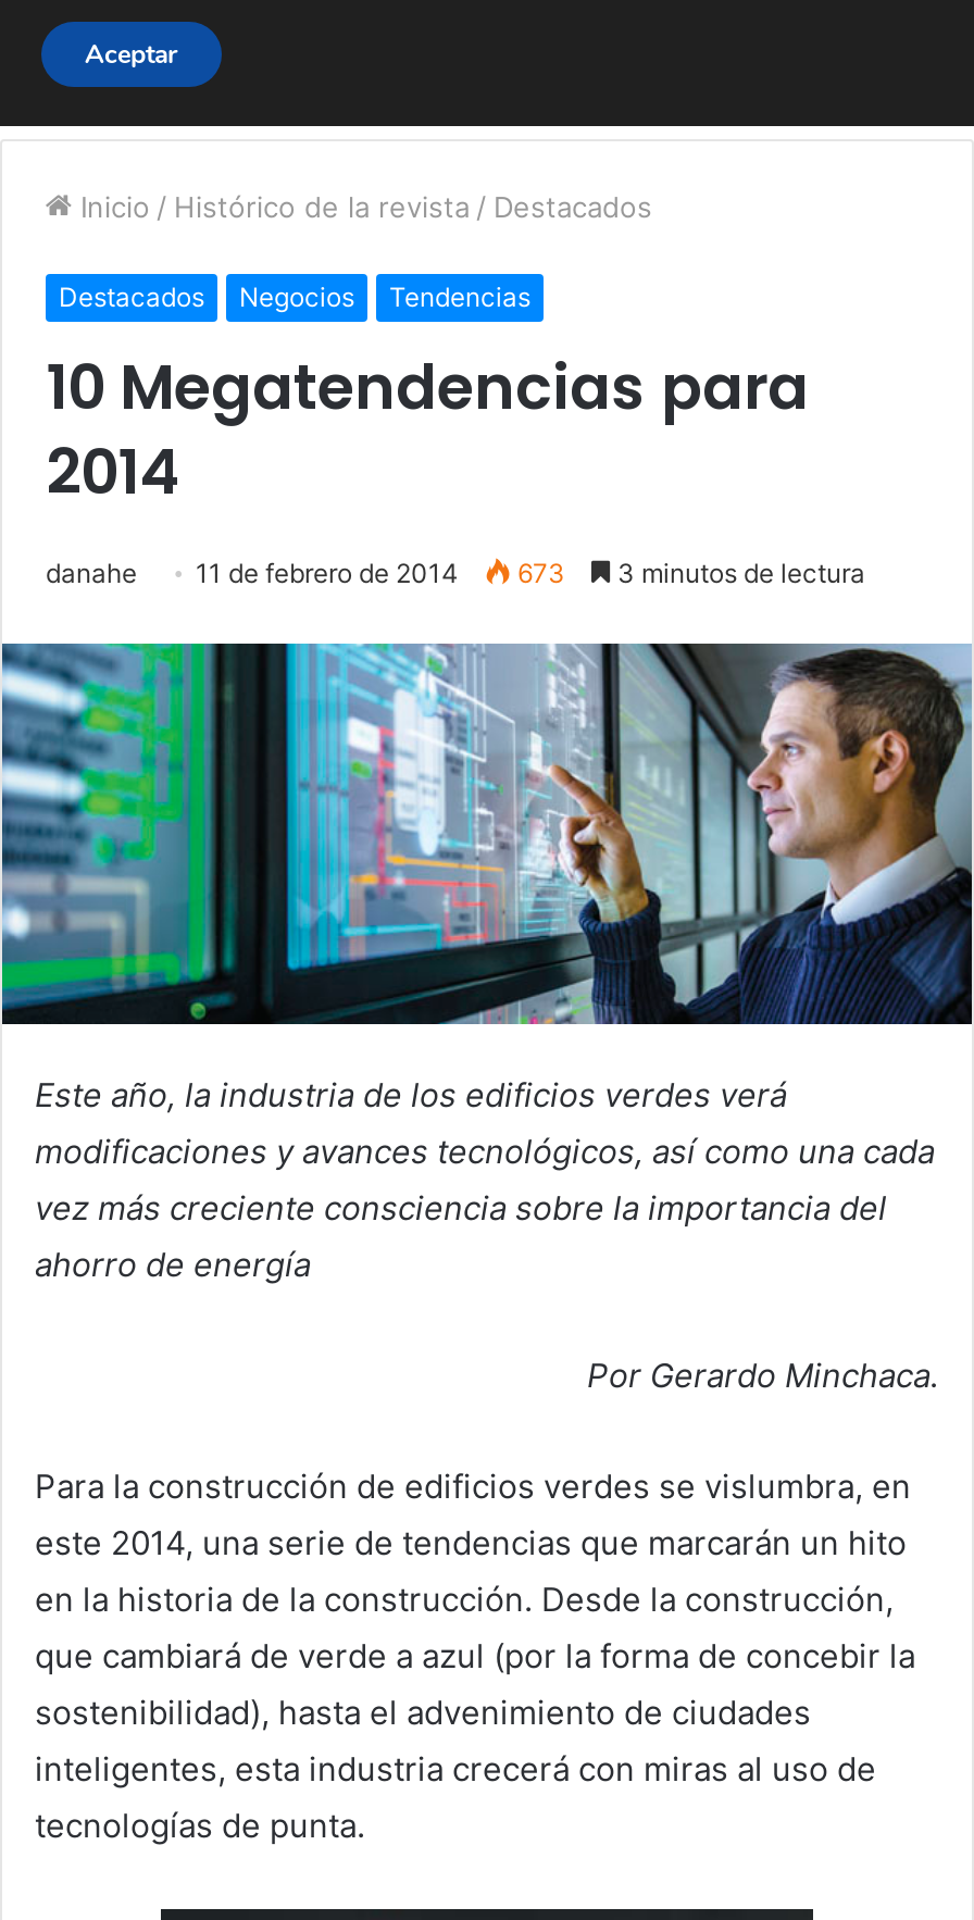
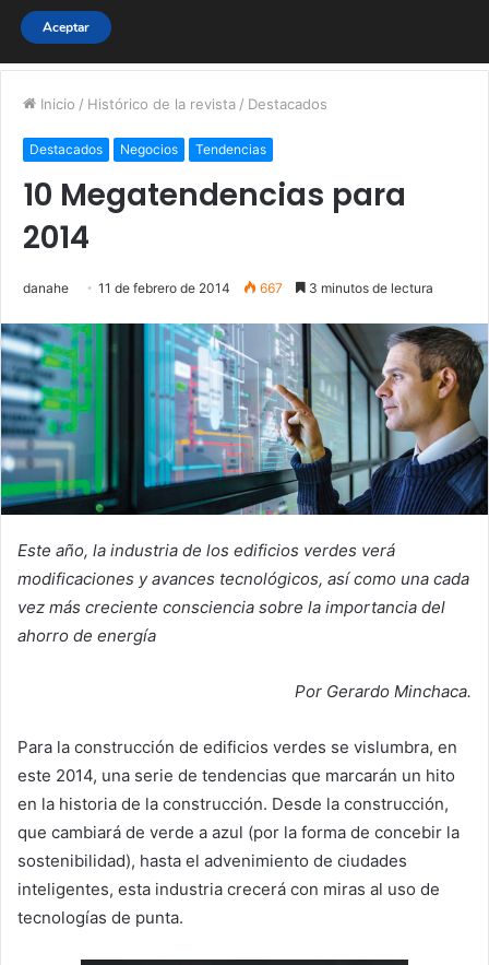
- danahe 11 de febrero de 2014 673 3 minutos de lectura
+ danahe 11 de febrero de 2014 667 3 minutos de lectura
